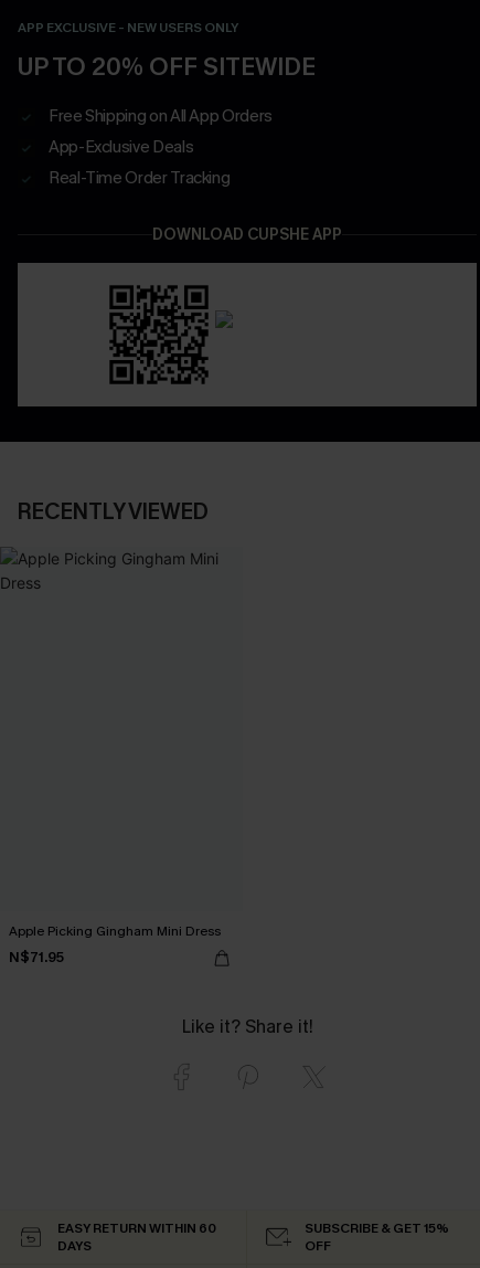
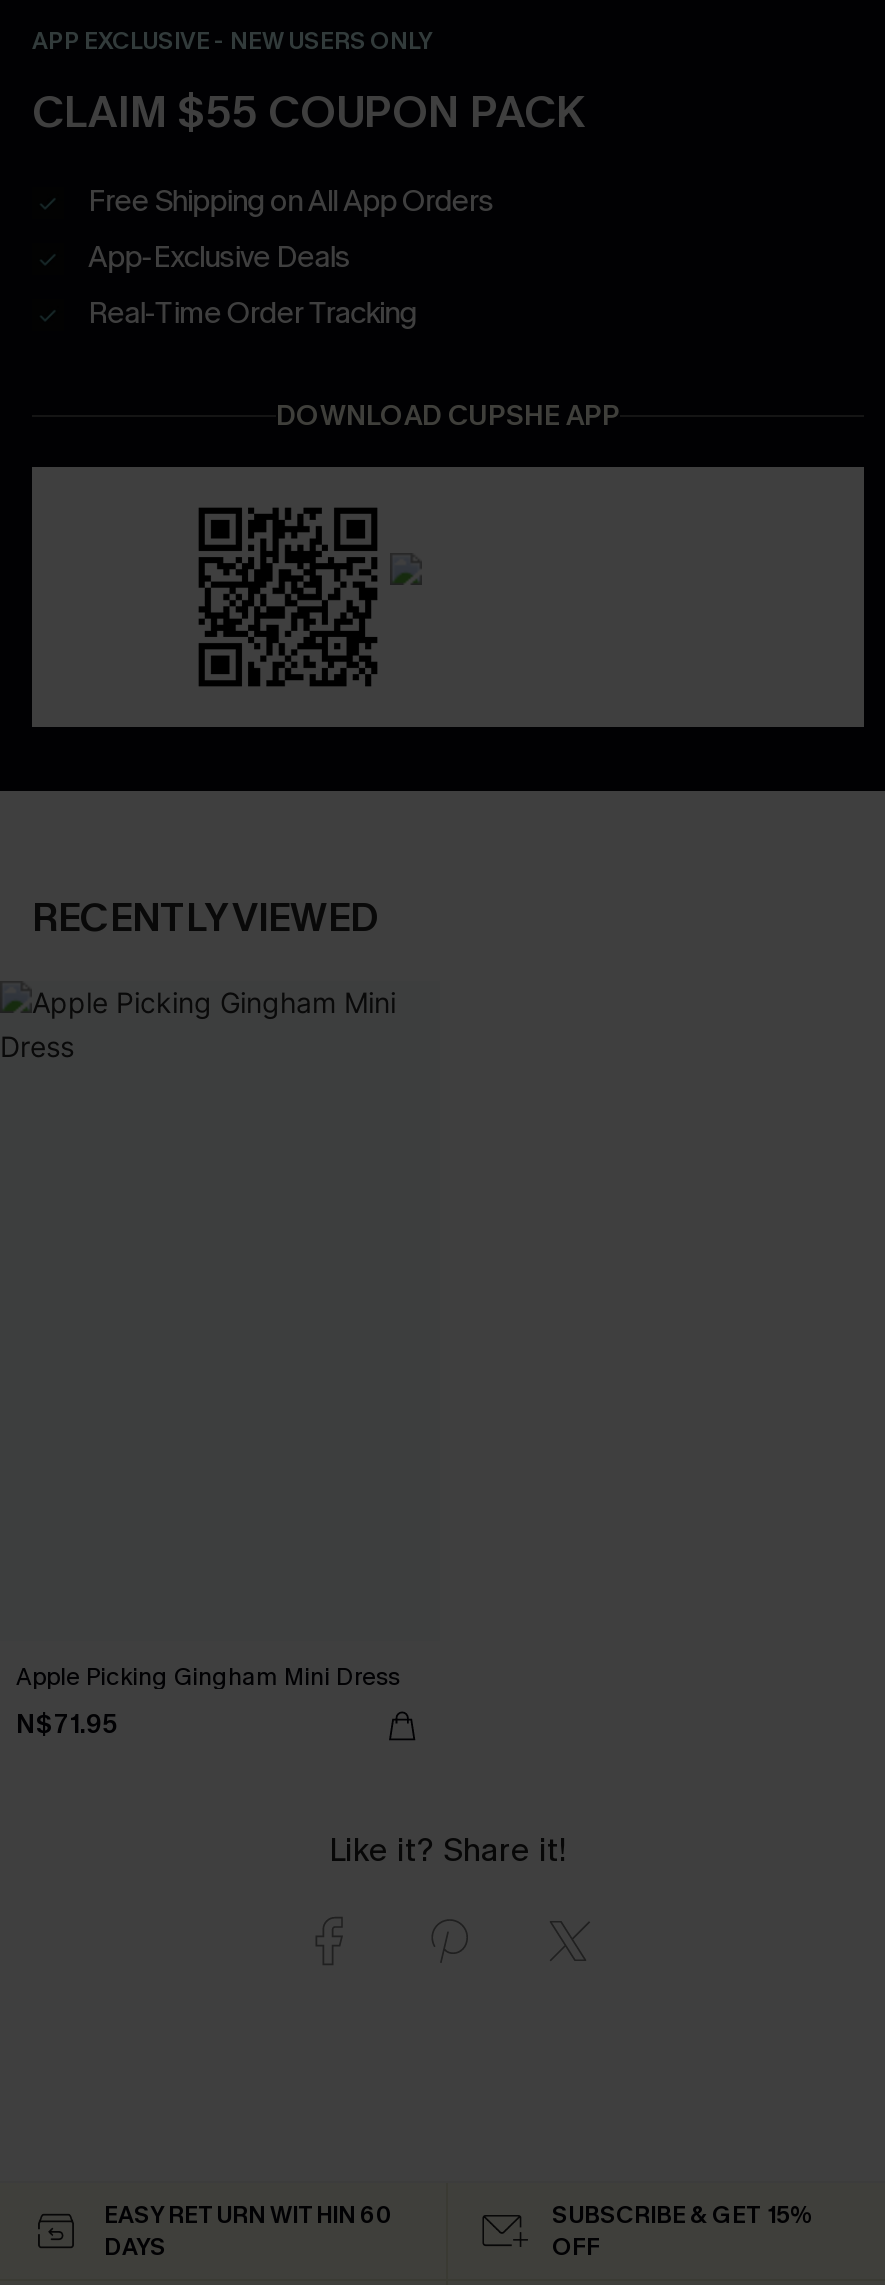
- UP TO 20% OFF SITEWIDE
+ CLAIM $55 COUPON PACK
